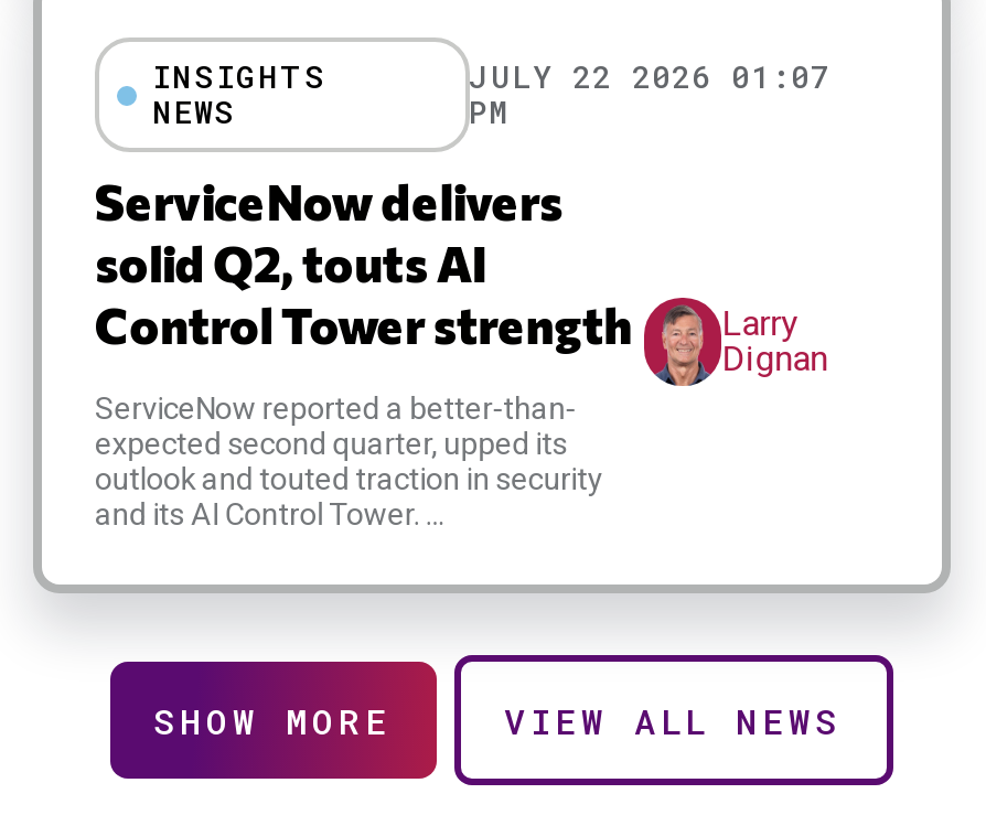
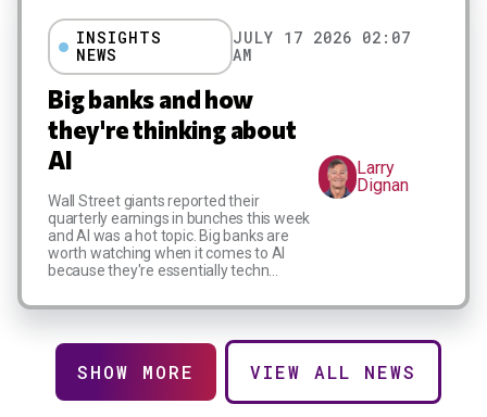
- JULY 22 2026 01:07
- PM
+ JULY 17 2026 02:07
+ AM

- ServiceNow delivers
- solid Q2, touts AI
- Control Tower strength
+ Big banks and how
+ they're thinking about
+ AI

- ServiceNow reported a better-than-
- expected second quarter, upped its
- outlook and touted traction in security
- and its AI Control Tower. ...
+ Wall Street giants reported their
+ quarterly earnings in bunches this week
+ and AI was a hot topic. Big banks are
+ worth watching when it comes to AI
+ because they're essentially techn...
